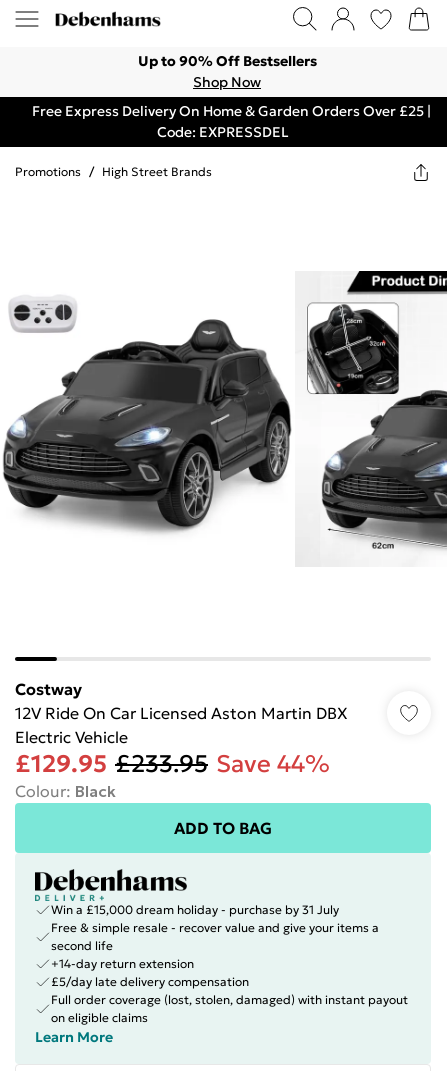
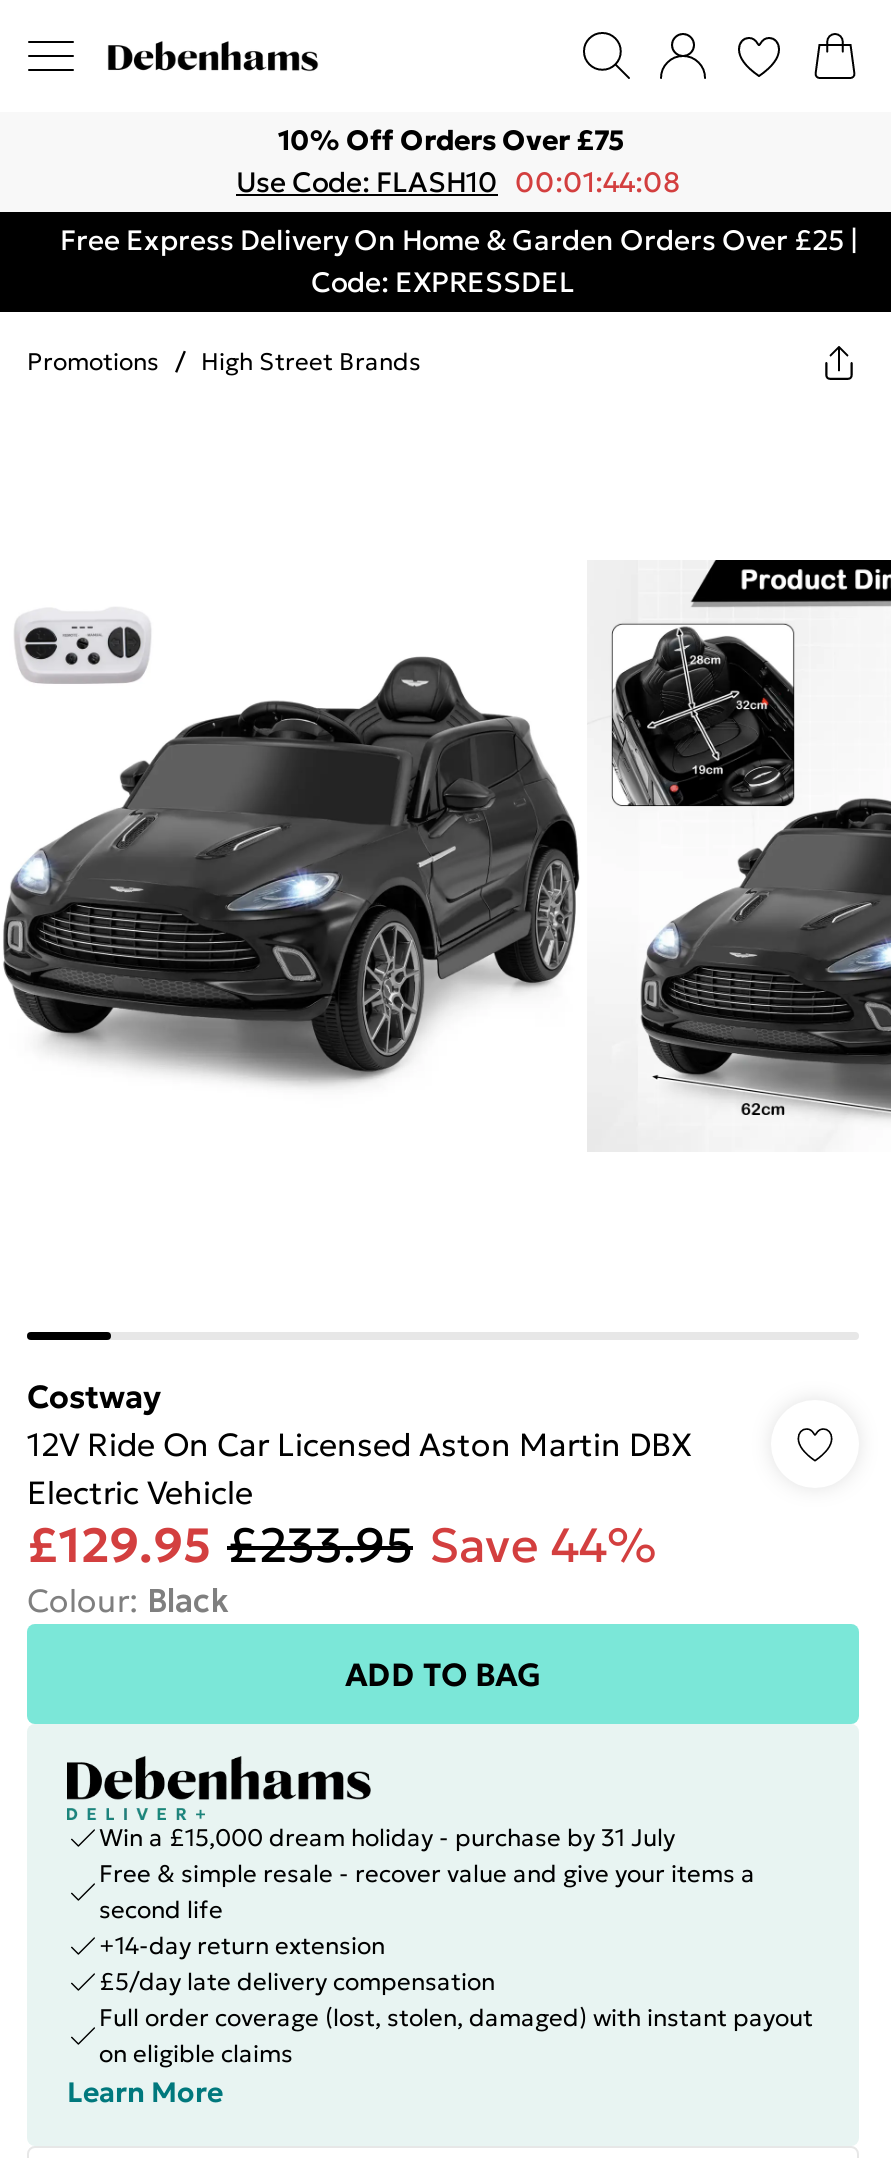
- Up to 90% Off Bestsellers
- Shop Now
+ 10% Off Orders Over £75
+ Use Code: FLASH10 00:01:44:08
